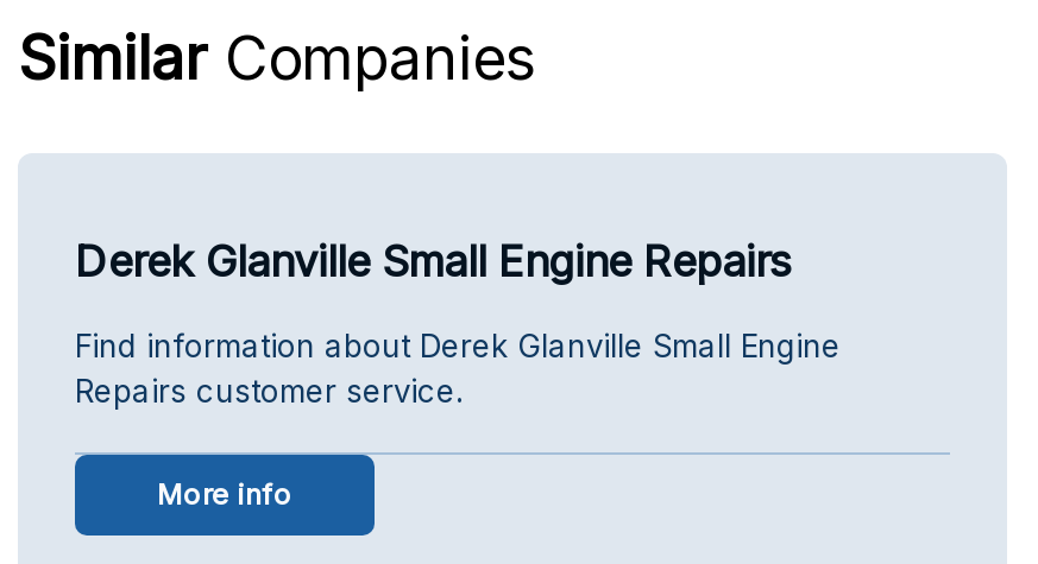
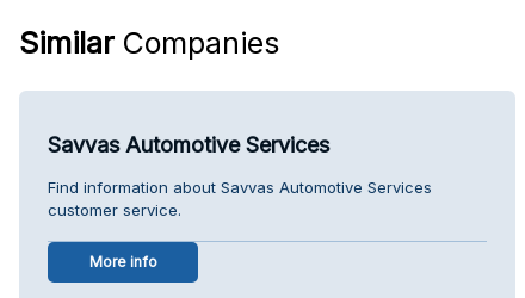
- Derek Glanville Small Engine Repairs
+ Savvas Automotive Services

- Find information about Derek Glanville Small Engine
- Repairs customer service.
+ Find information about Savvas Automotive Services
+ customer service.
